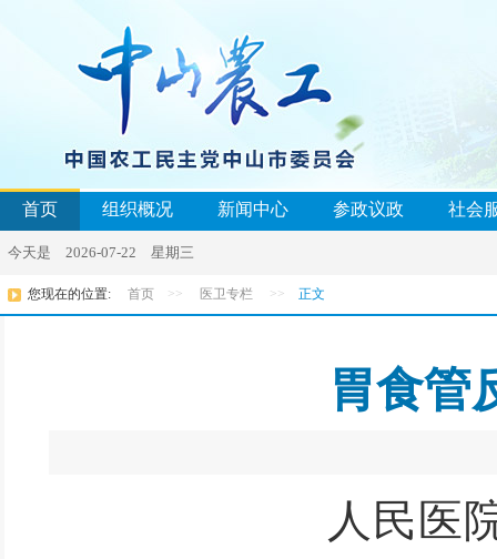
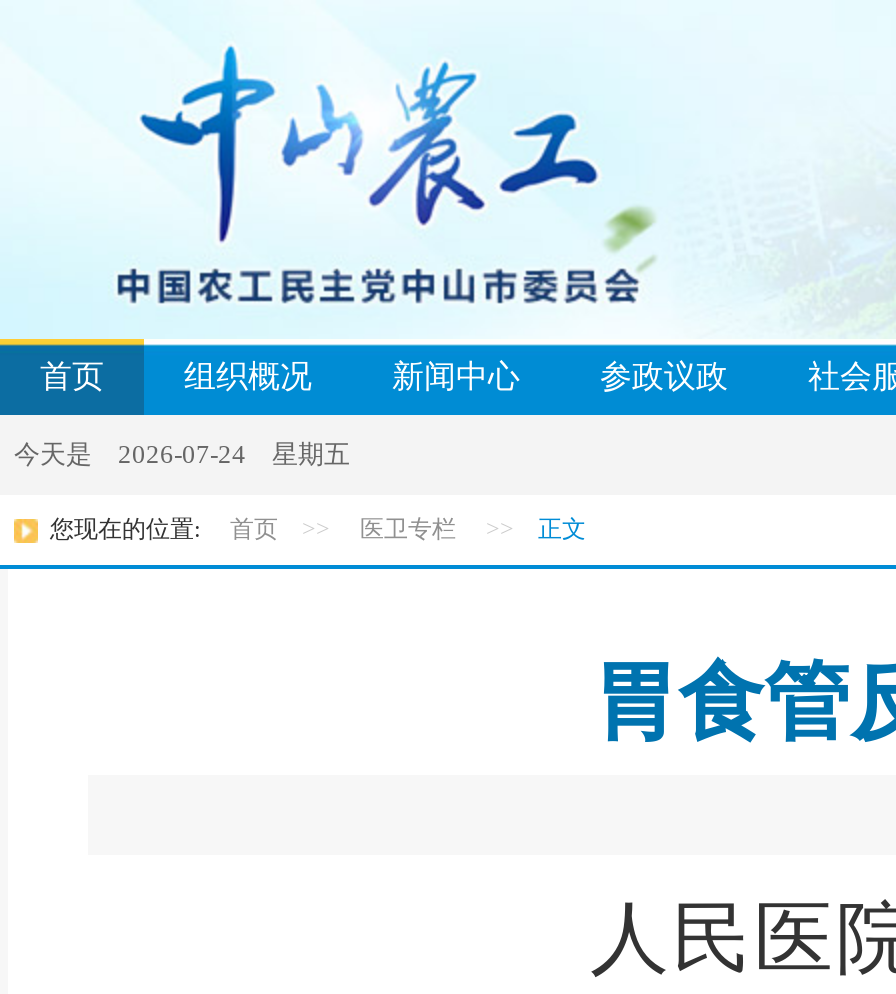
- 今天是 2026-07-22 星期三
+ 今天是 2026-07-24 星期五
